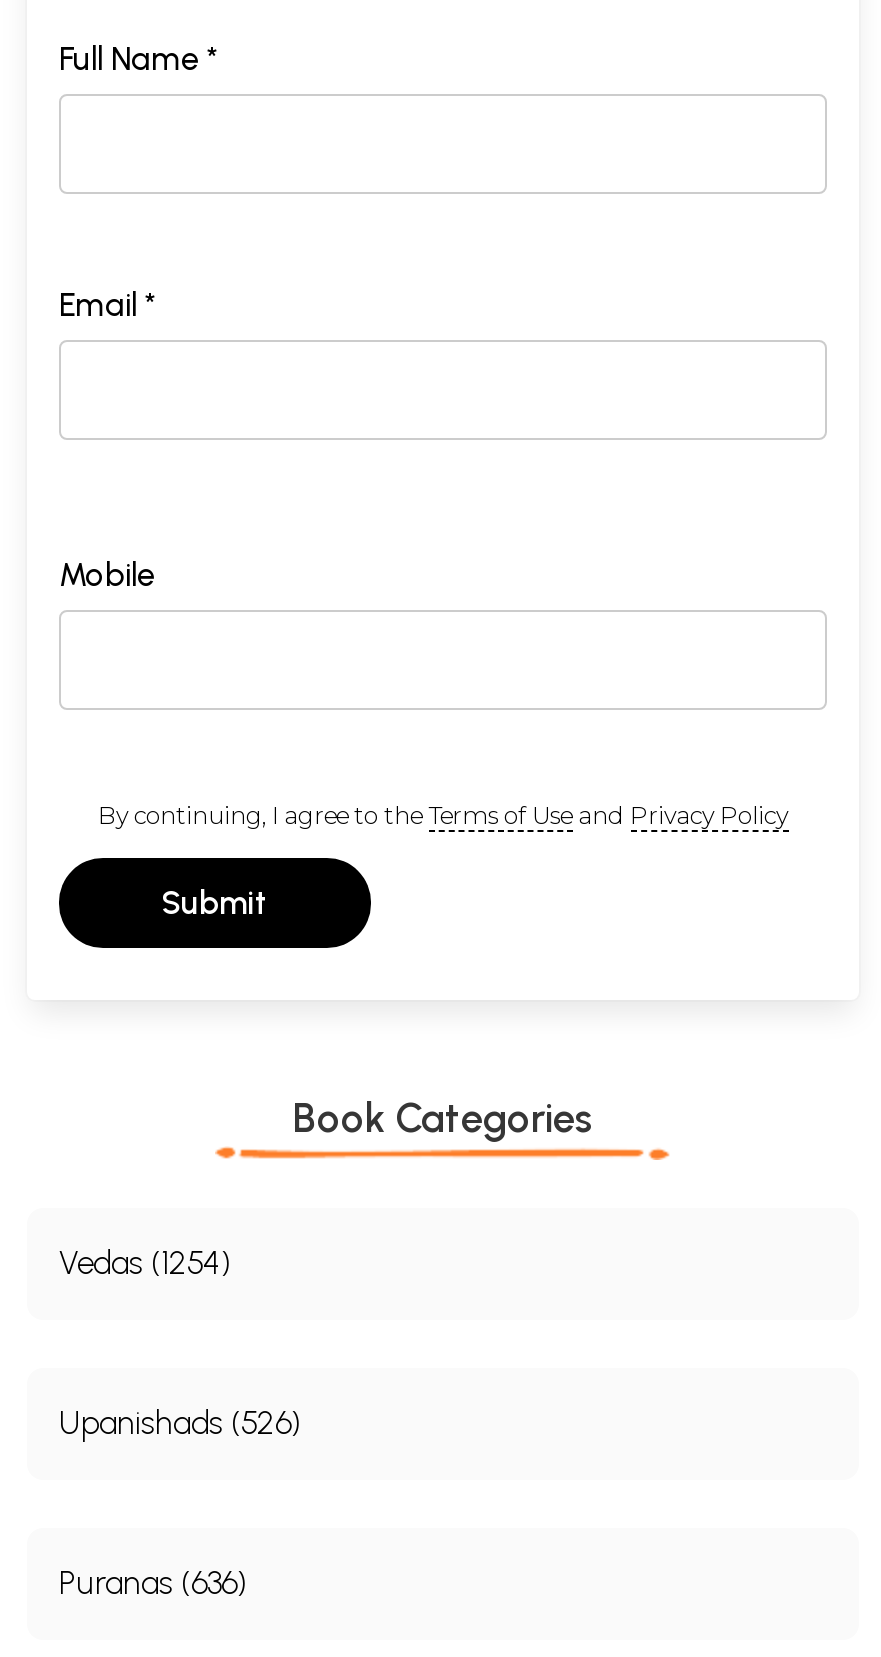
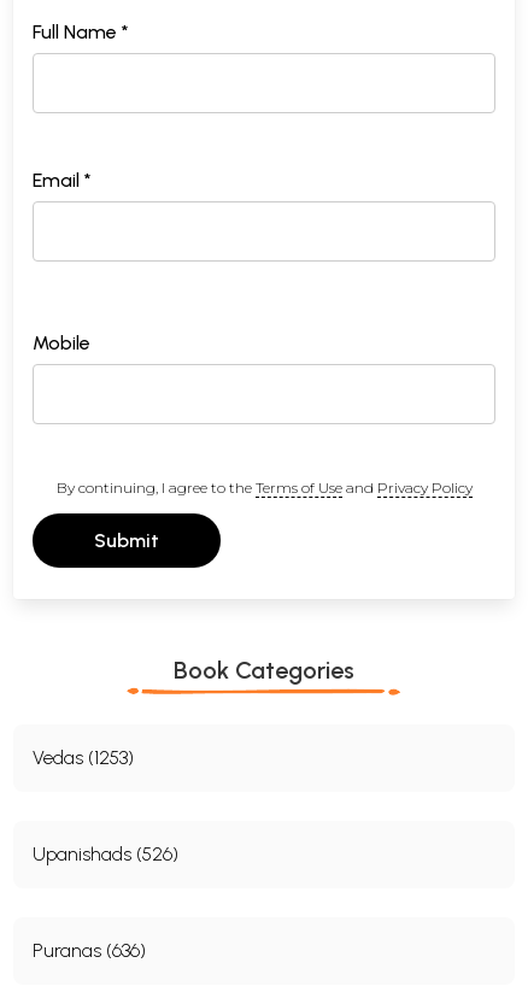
- Vedas (1254)
+ Vedas (1253)
